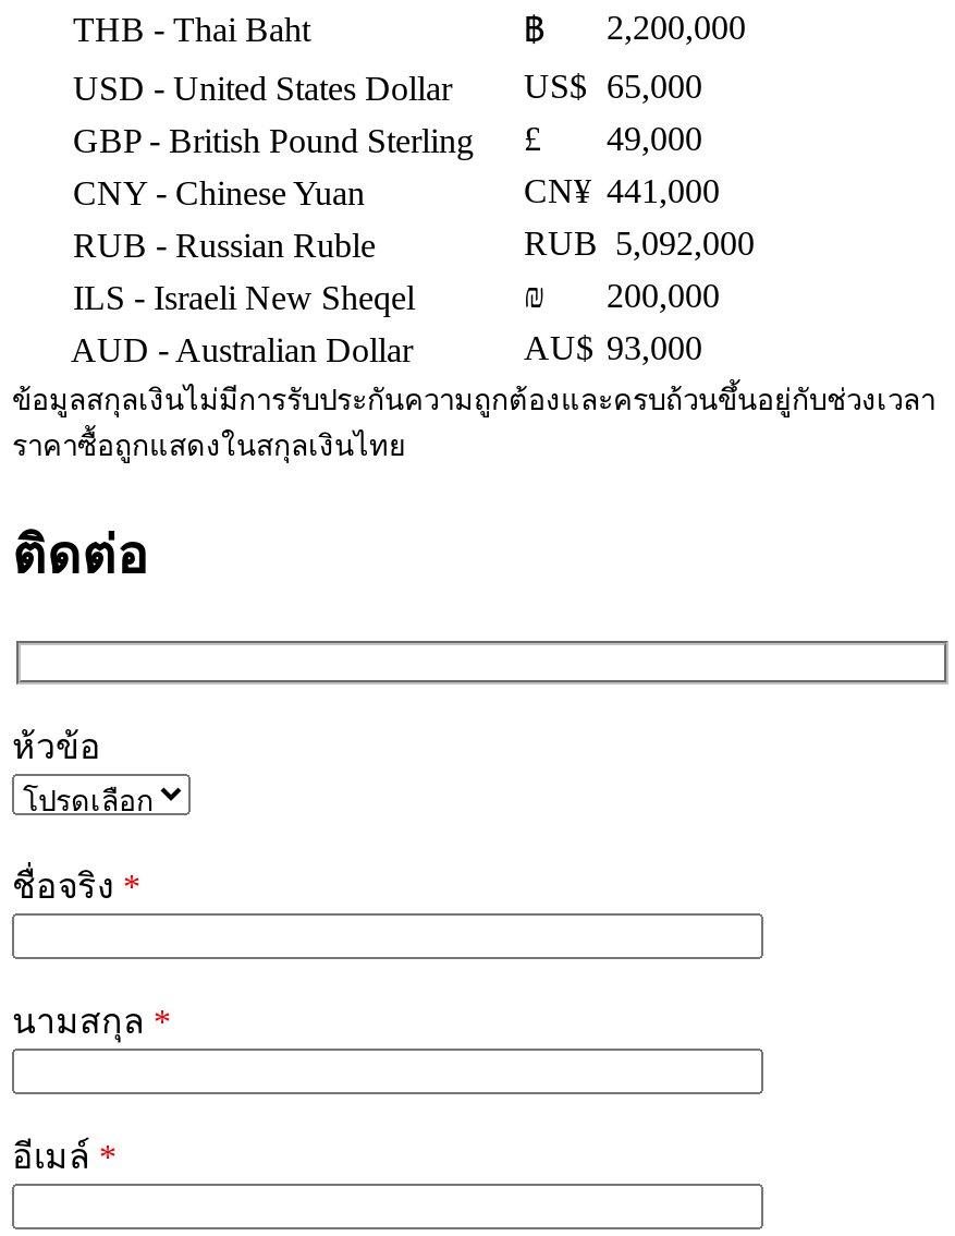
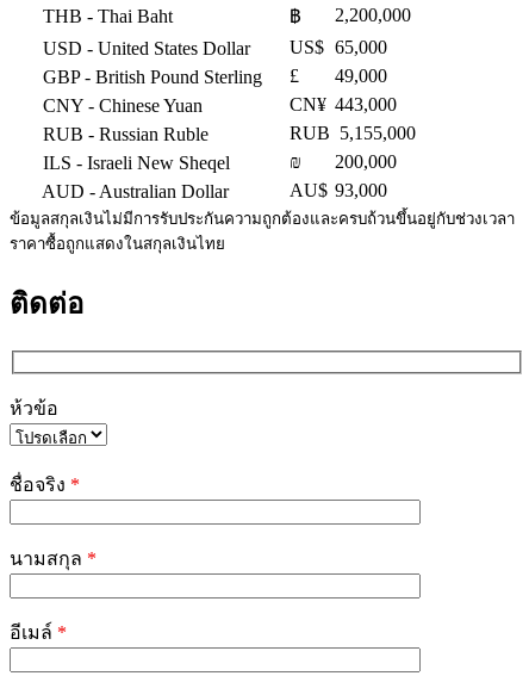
- CN¥ 441,000
+ CN¥ 443,000

- RUB 5,092,000
+ RUB 5,155,000
